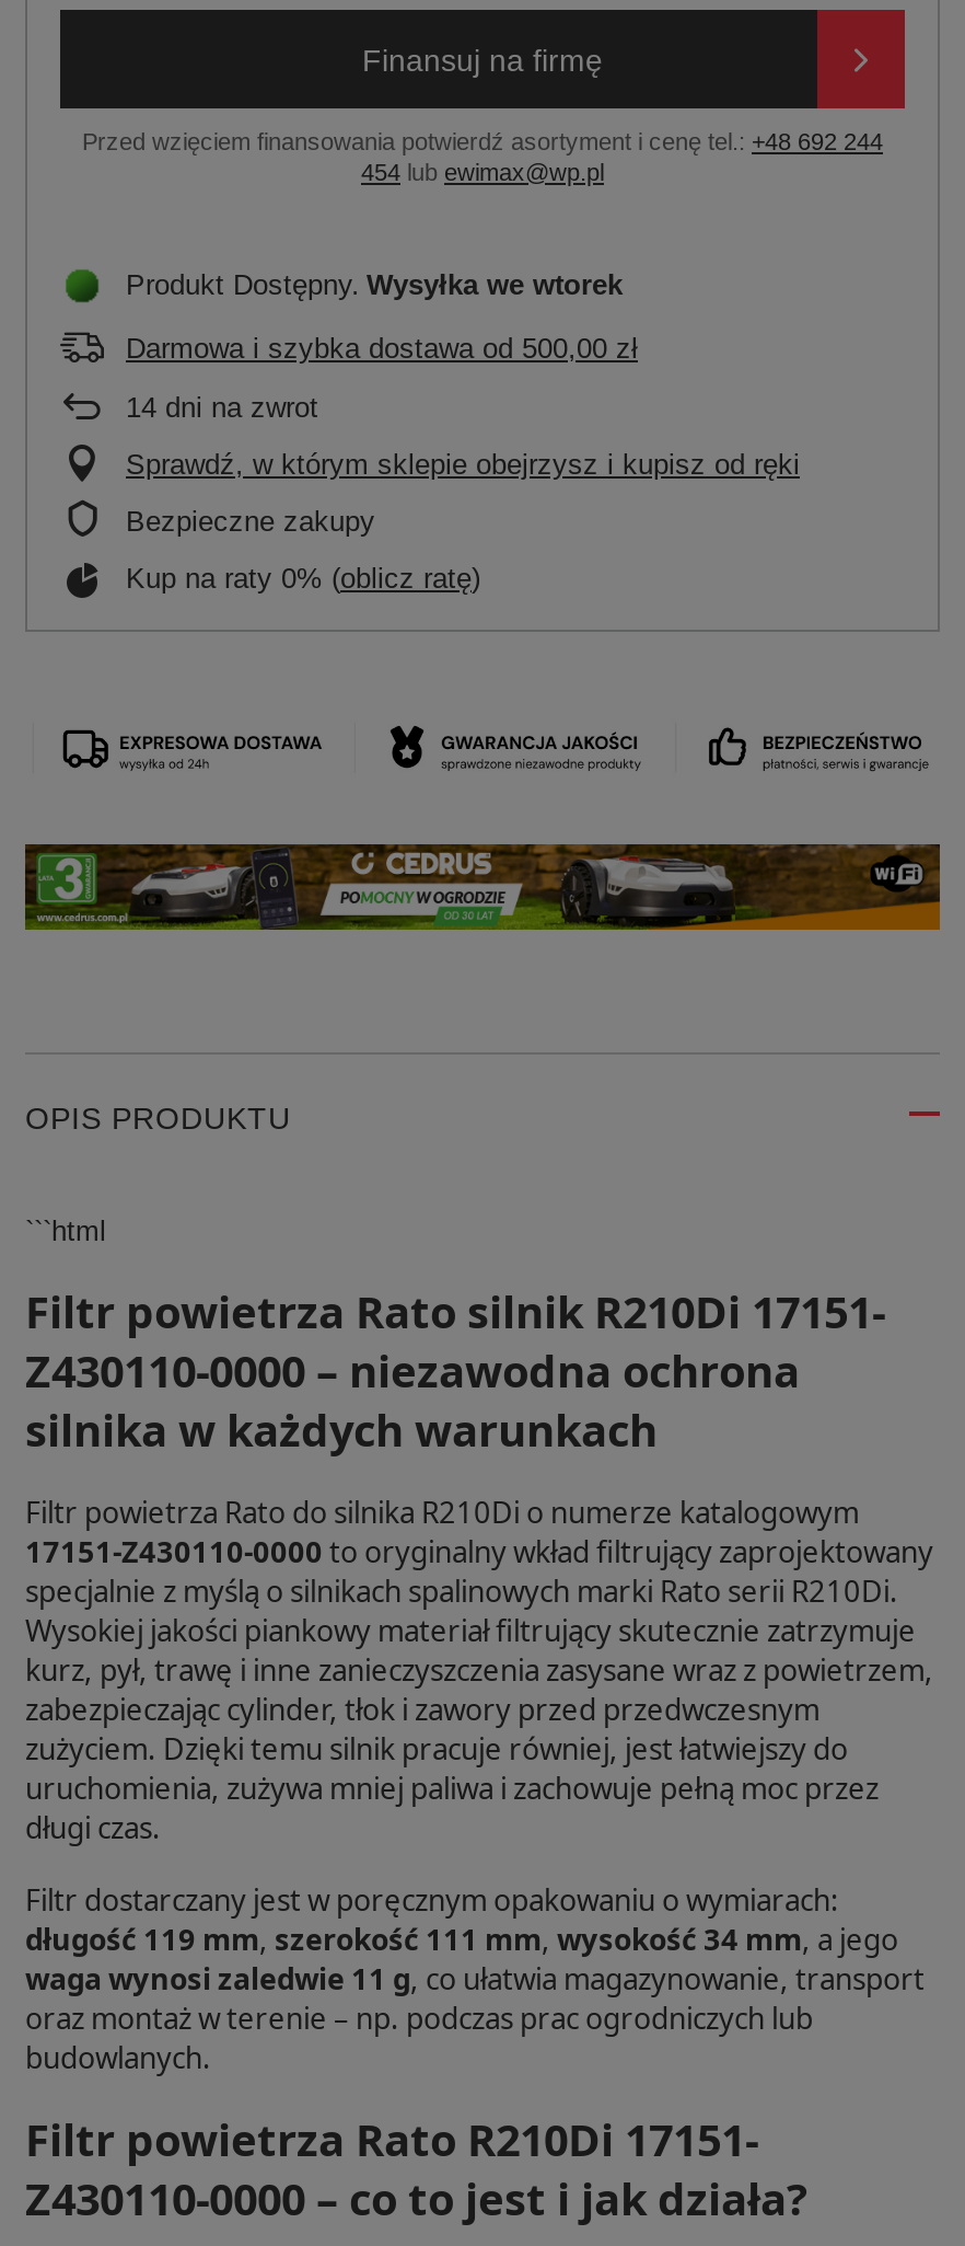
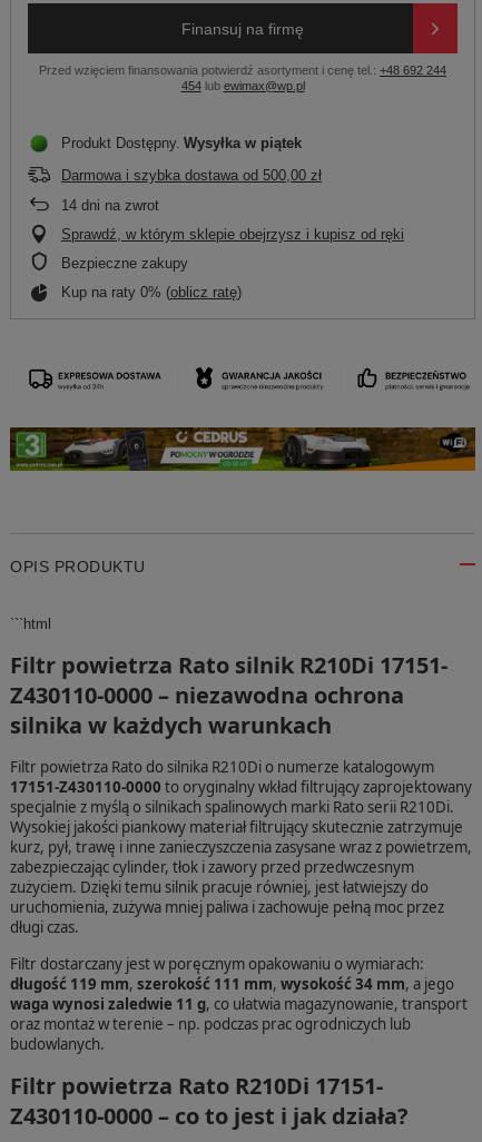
- Produkt Dostępny Wysyłka we wtorek
+ Produkt Dostępny Wysyłka w piątek
